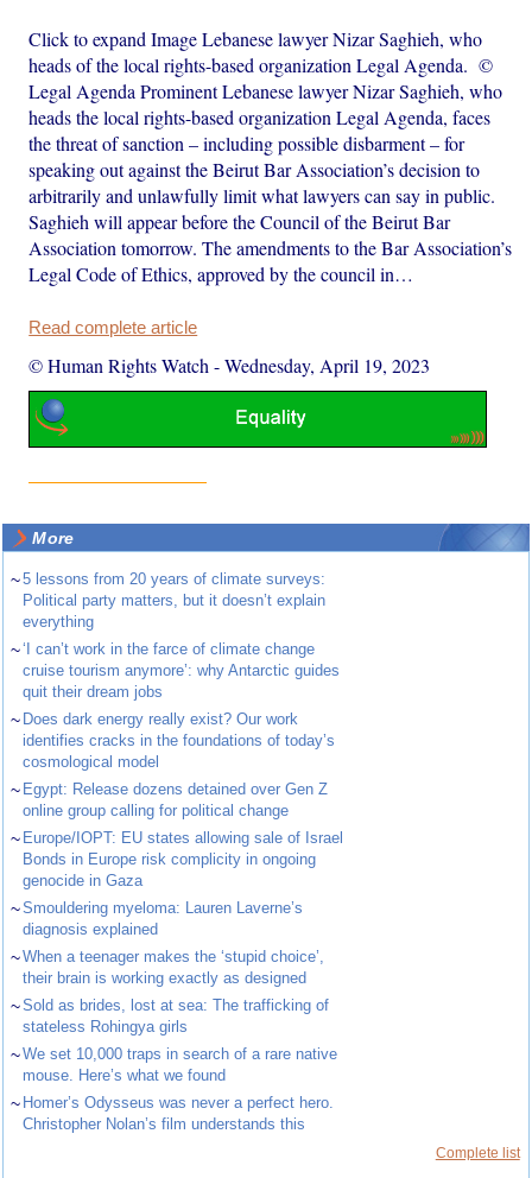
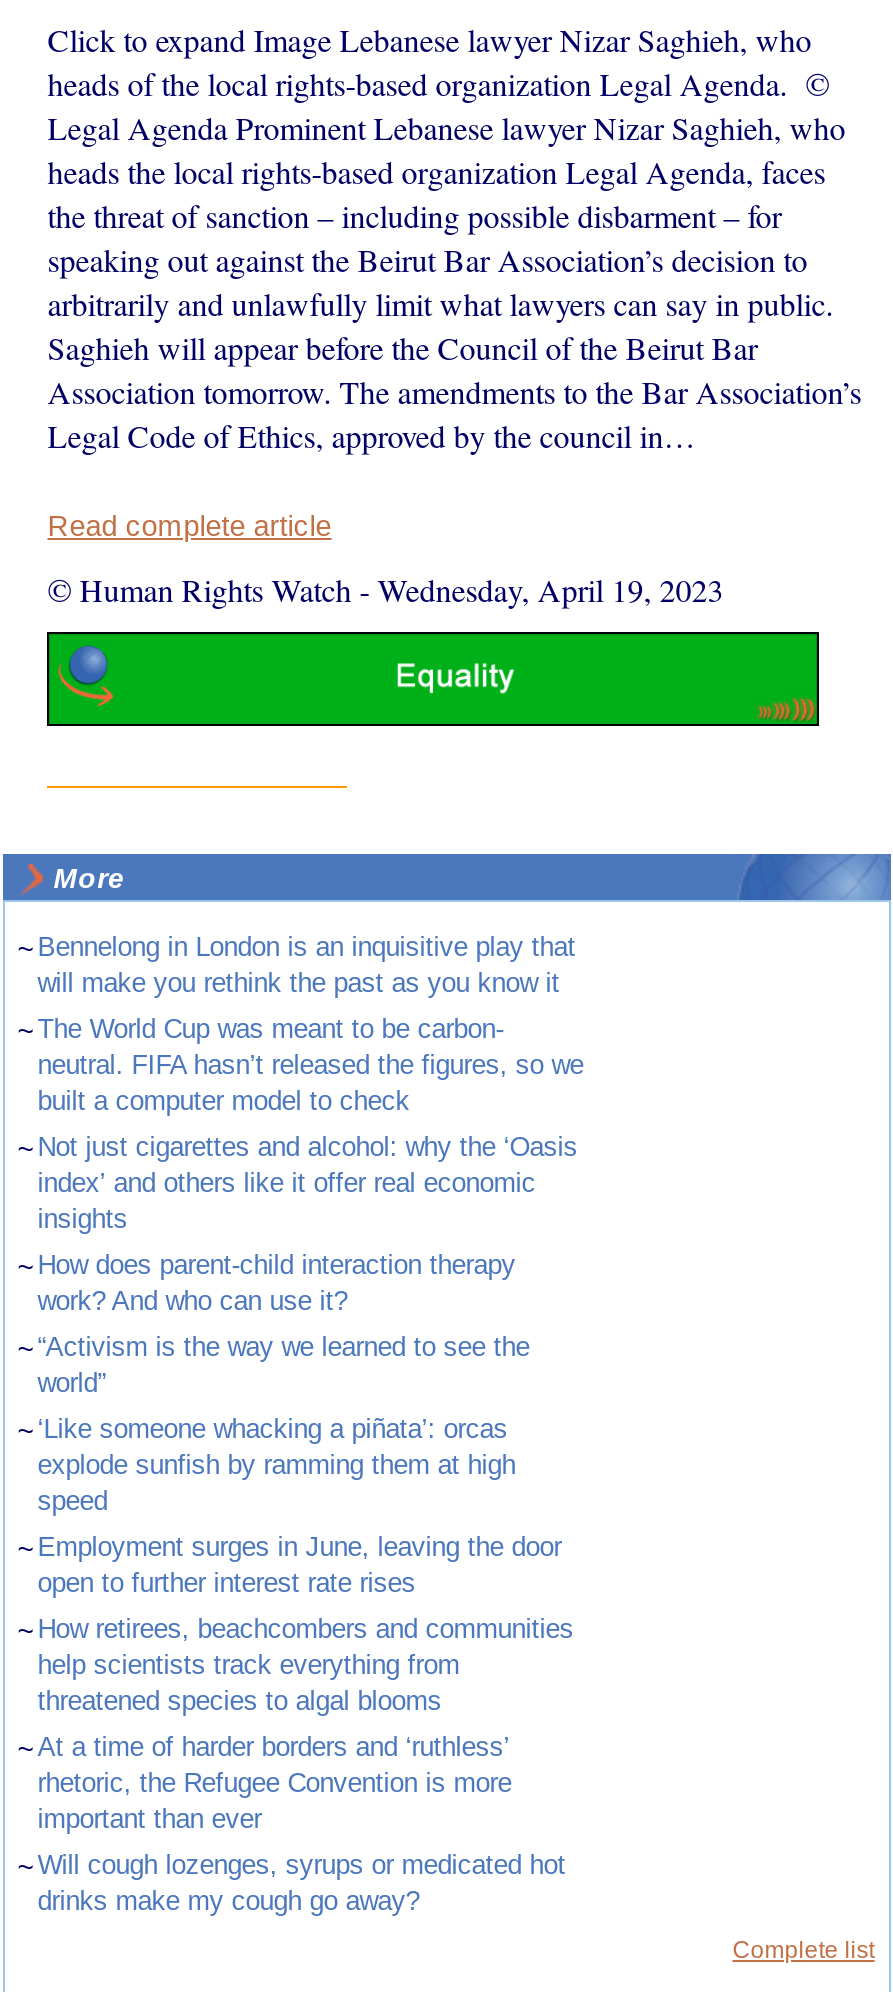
- ~ 5 lessons from 20 years of climate surveys:
- Political party matters, but it doesn’t explain
- everything
+ ~ Bennelong in London is an inquisitive play that
+ will make you rethink the past as you know it

- ~ ‘I can’t work in the farce of climate change
- cruise tourism anymore’: why Antarctic guides
- quit their dream jobs
+ ~ The World Cup was meant to be carbon-
+ neutral. FIFA hasn’t released the figures, so we
+ built a computer model to check

- ~ Does dark energy really exist? Our work
- identifies cracks in the foundations of today’s
- cosmological model
+ ~ Not just cigarettes and alcohol: why the ‘Oasis
+ index’ and others like it offer real economic
+ insights

- ~ Egypt: Release dozens detained over Gen Z
- online group calling for political change
+ ~ How does parent-child interaction therapy
+ work? And who can use it?

- ~ Europe/IOPT: EU states allowing sale of Israel
- Bonds in Europe risk complicity in ongoing
- genocide in Gaza
+ ~ “Activism is the way we learned to see the
+ world”

- ~ Smouldering myeloma: Lauren Laverne’s
- diagnosis explained
+ ~ ‘Like someone whacking a piñata’: orcas
+ explode sunfish by ramming them at high
+ speed

- ~ When a teenager makes the ‘stupid choice’,
- their brain is working exactly as designed
+ ~ Employment surges in June, leaving the door
+ open to further interest rate rises

- ~ Sold as brides, lost at sea: The trafficking of
- stateless Rohingya girls
+ ~ How retirees, beachcombers and communities
+ help scientists track everything from
+ threatened species to algal blooms

- ~ We set 10,000 traps in search of a rare native
- mouse. Here’s what we found
+ ~ At a time of harder borders and ‘ruthless’
+ rhetoric, the Refugee Convention is more
+ important than ever

- ~ Homer’s Odysseus was never a perfect hero.
- Christopher Nolan’s film understands this
+ ~ Will cough lozenges, syrups or medicated hot
+ drinks make my cough go away?
